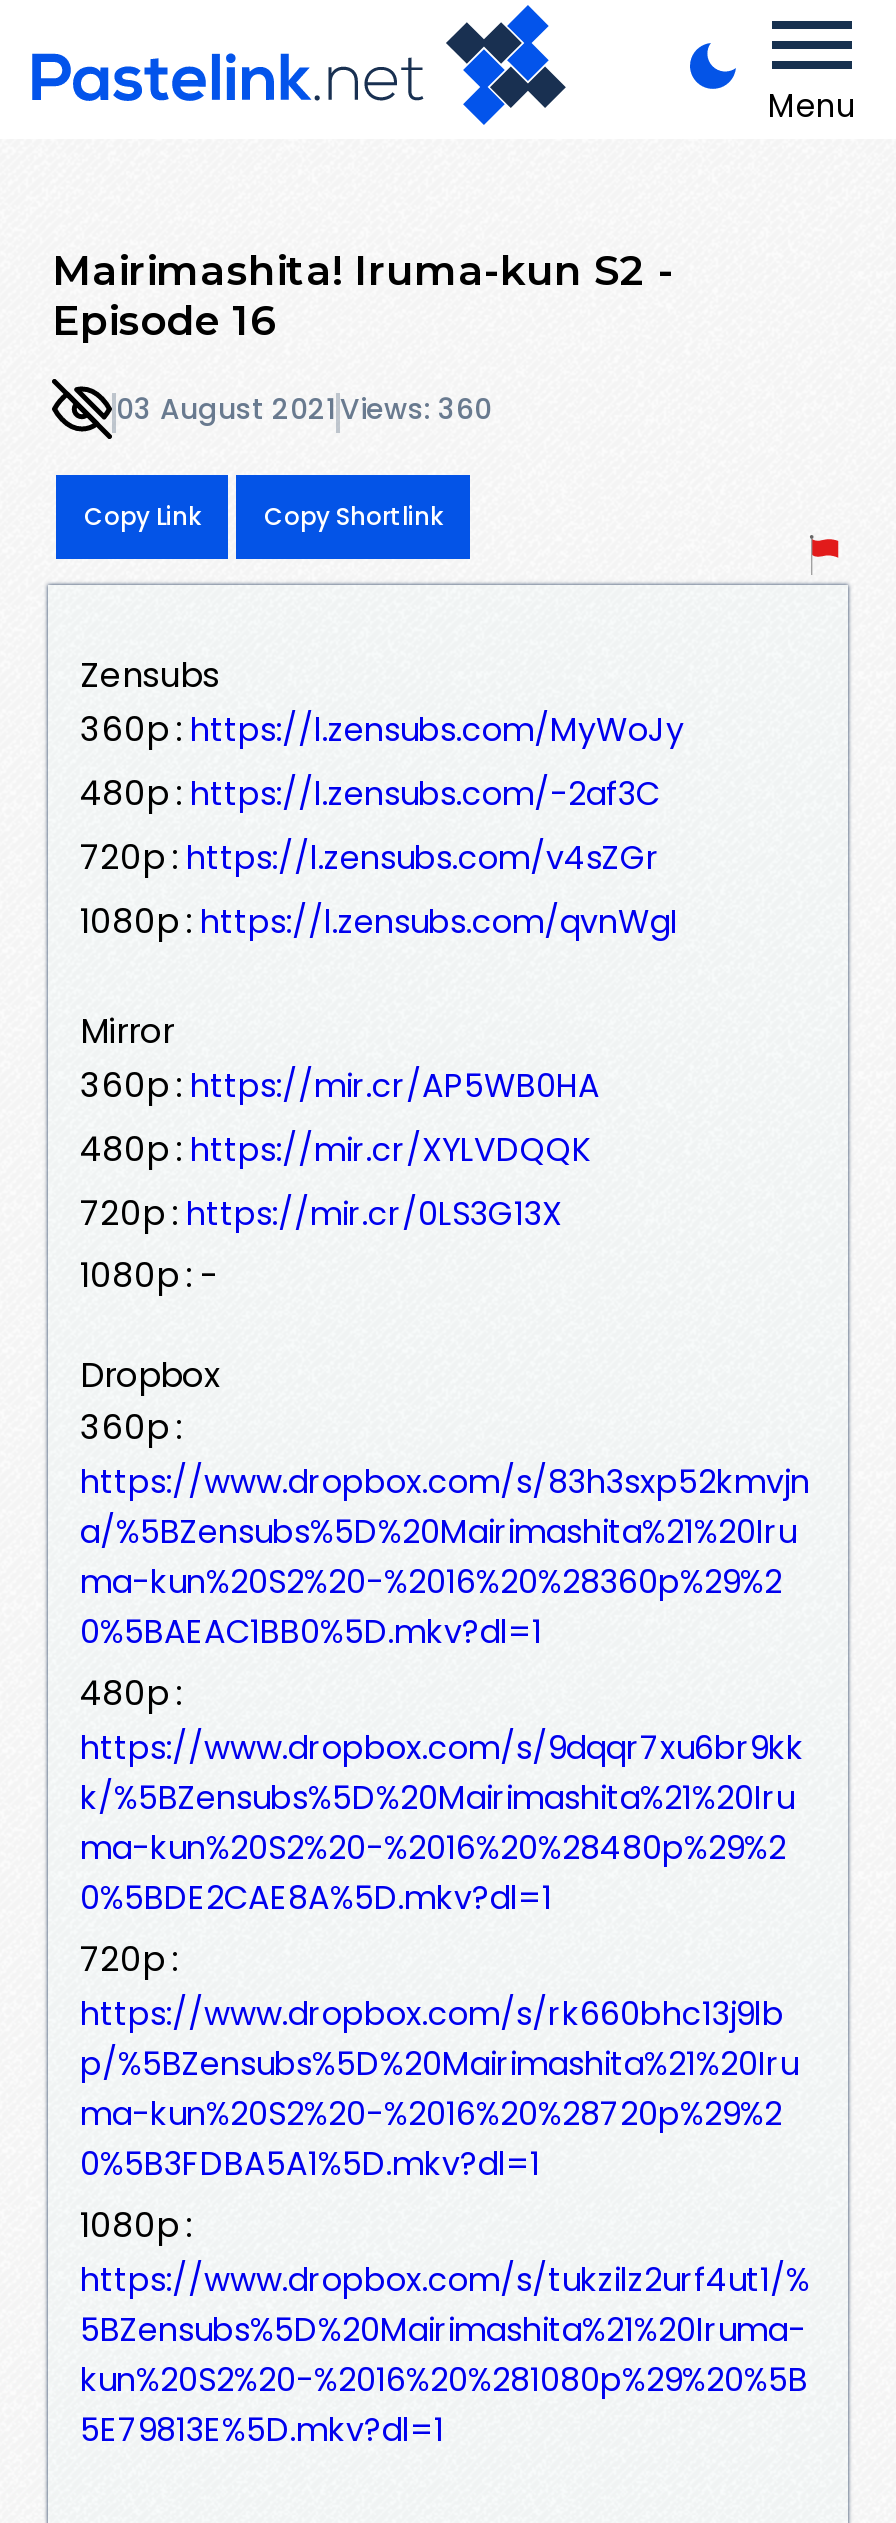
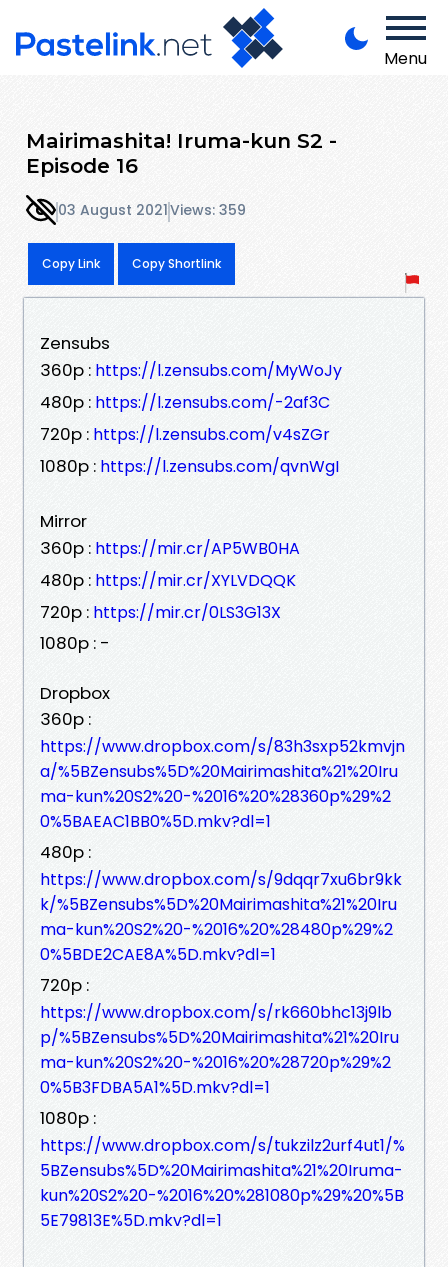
- 03 August 2021 Views: 360
+ 03 August 2021 Views: 359
